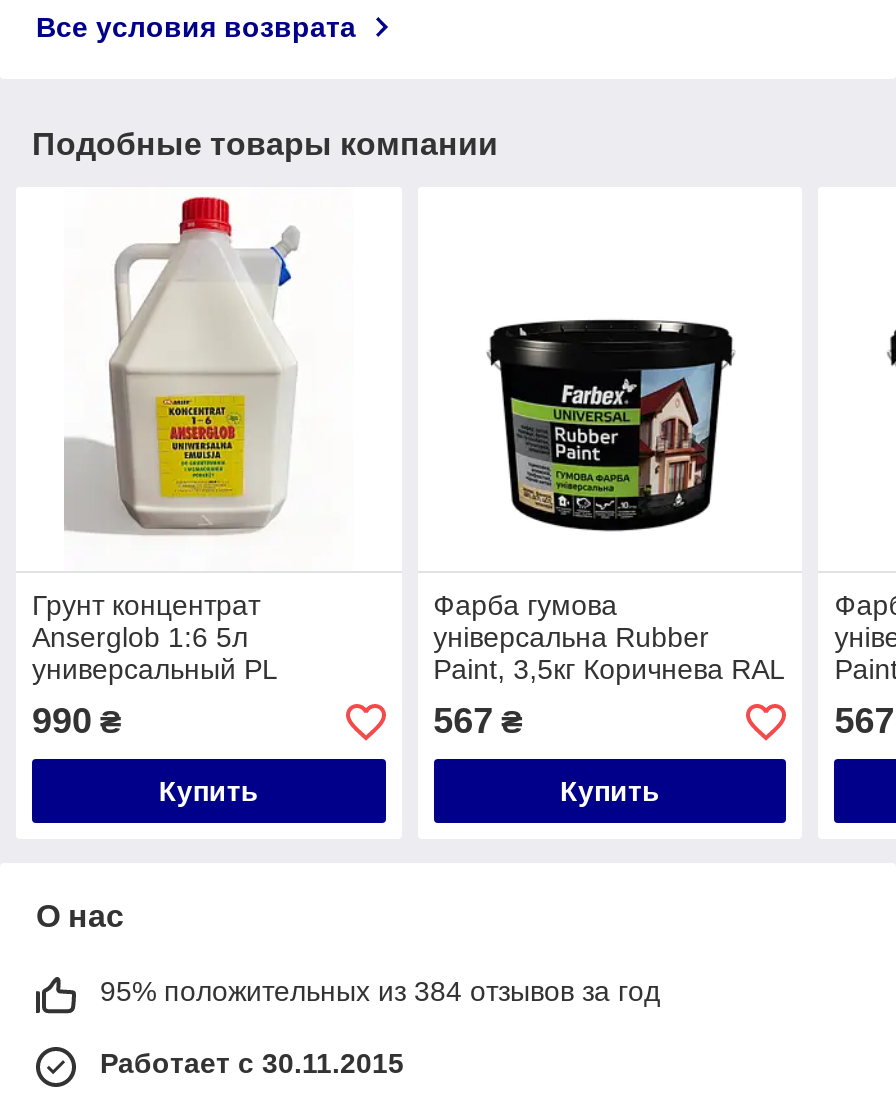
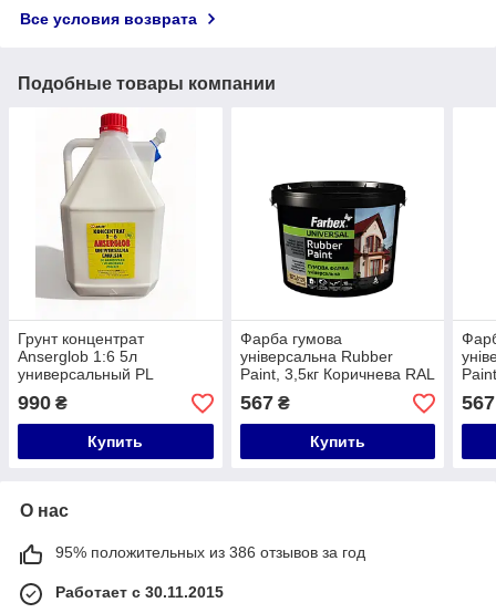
- 95% положительных из 384 отзывов за год
+ 95% положительных из 386 отзывов за год
